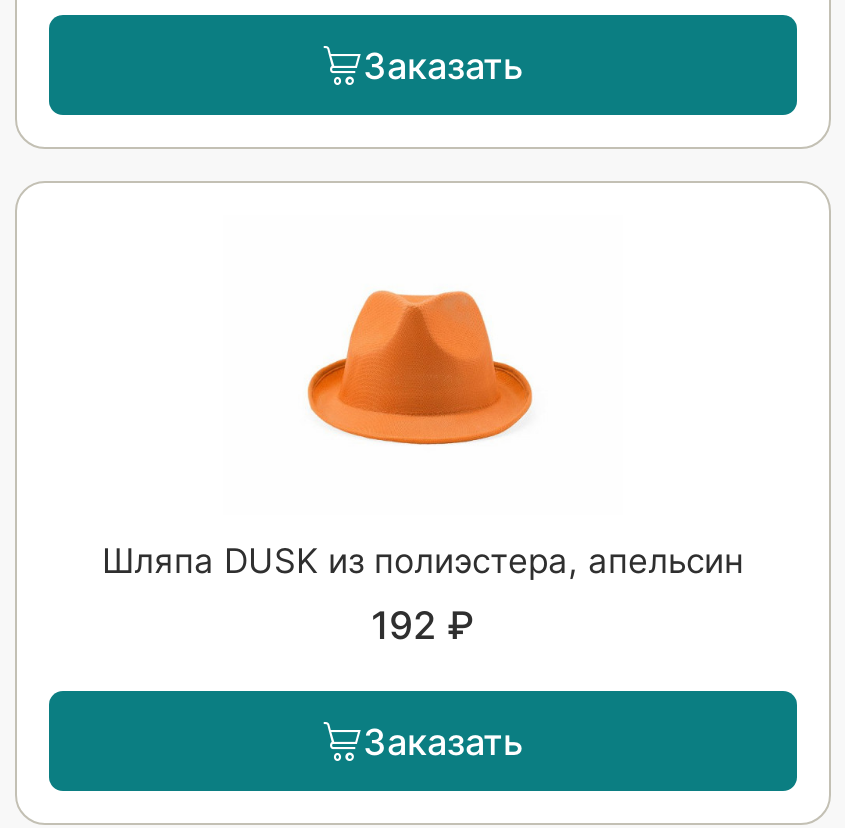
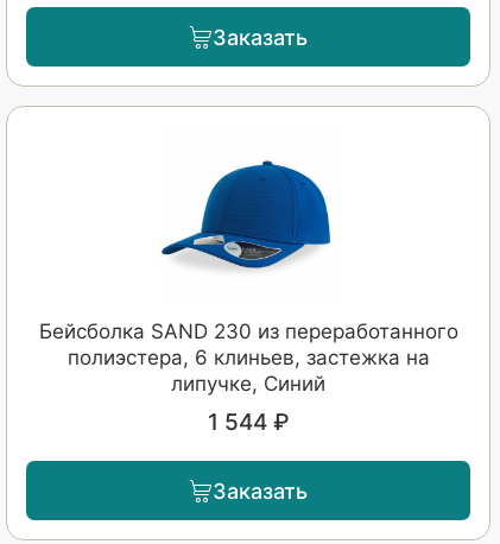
- [image]
+ [image]

- Шляпа DUSK из полиэстера, апельсин
+ Бейсболка SAND 230 из переработанного
+ полиэстера, 6 клиньев, застежка на
+ липучке, Синий

- 192 ₽
+ 1 544 ₽
